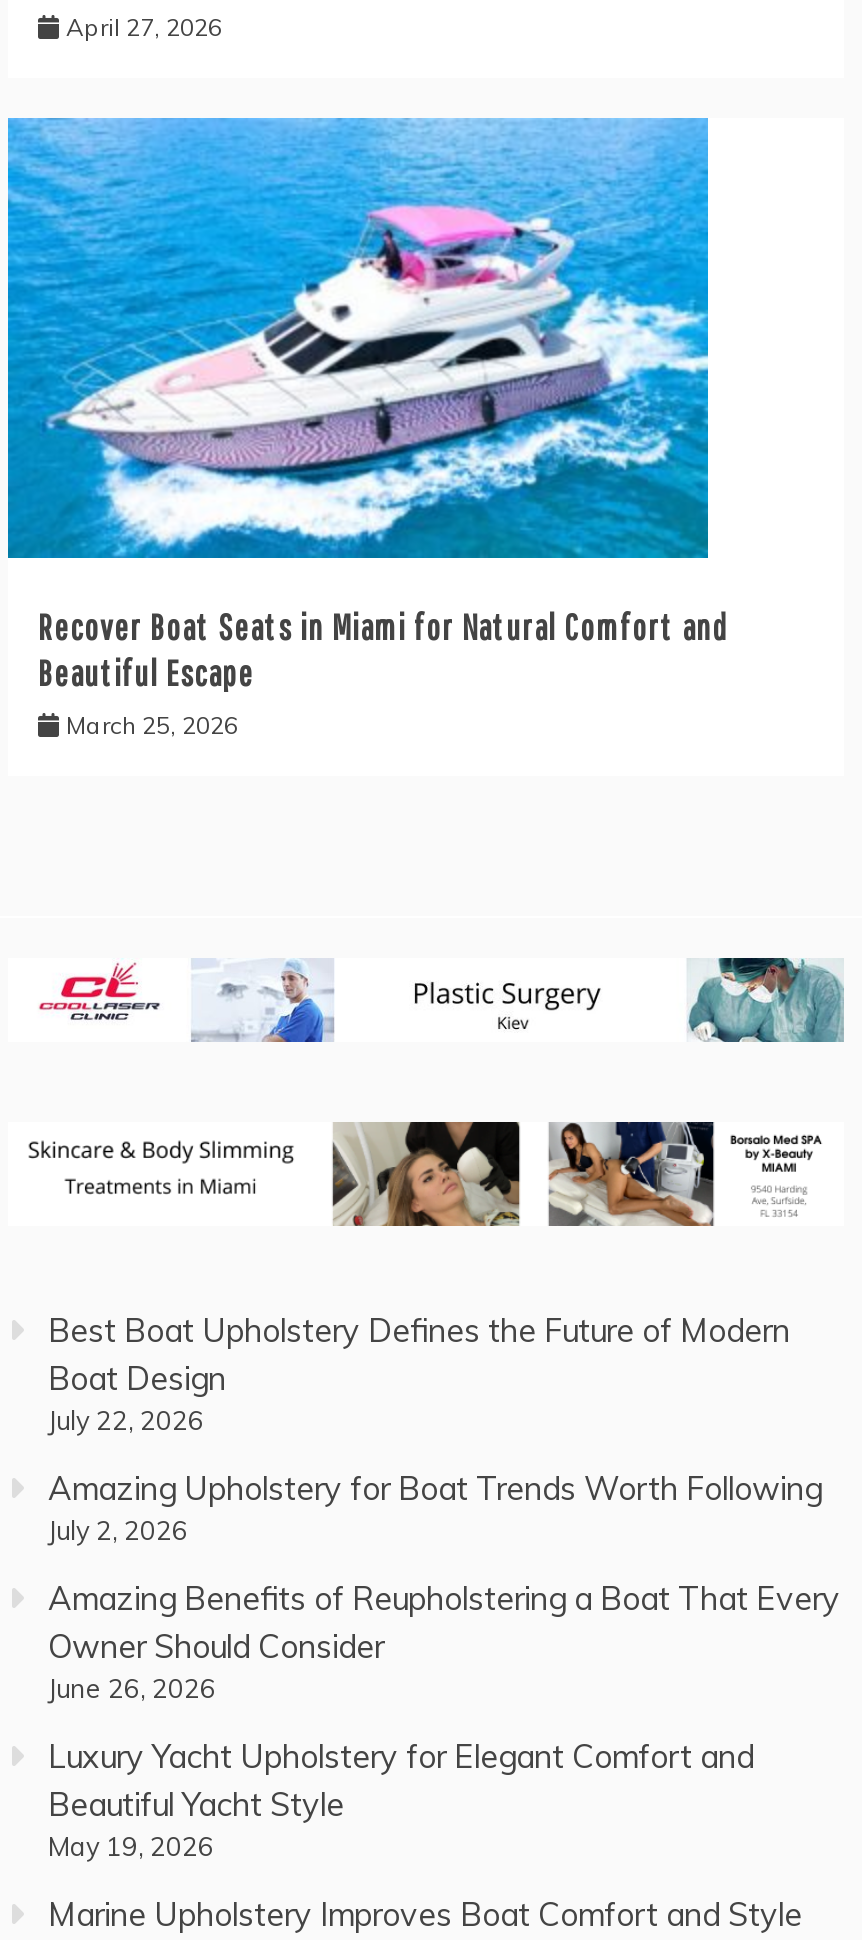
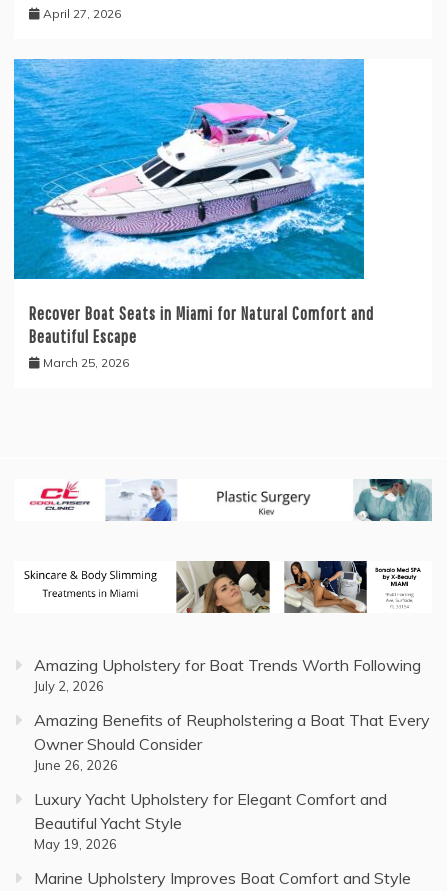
- Best Boat Upholstery Defines the Future of Modern
- Boat Design
- July 22, 2026
